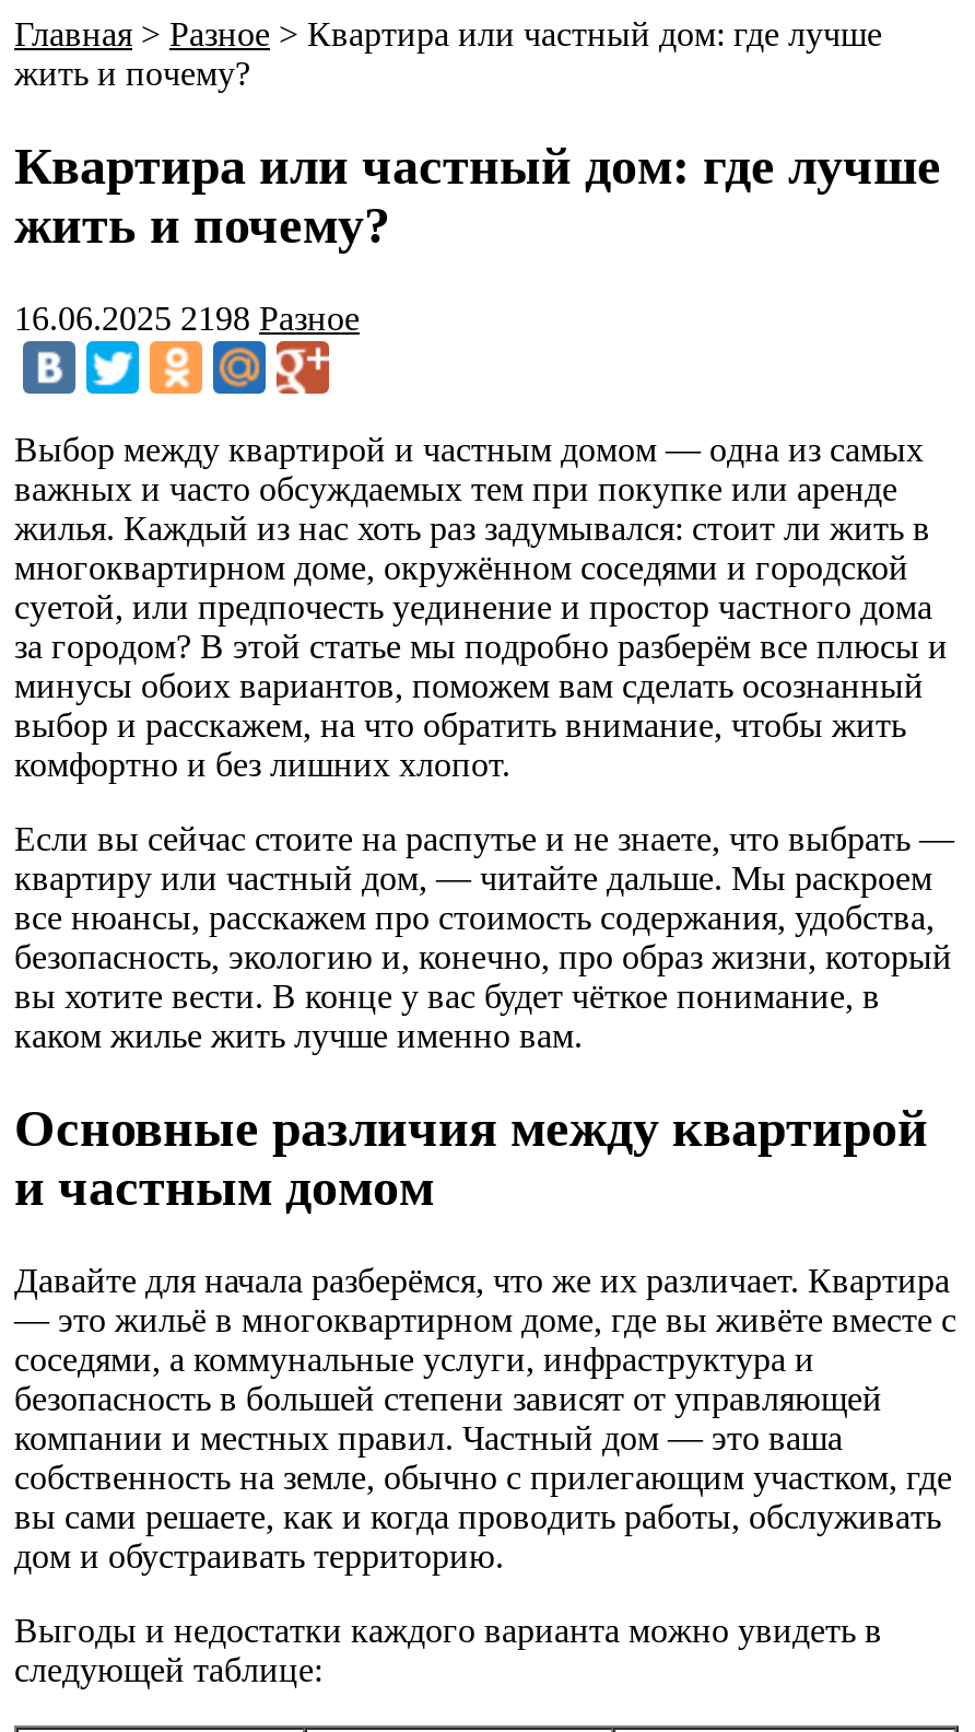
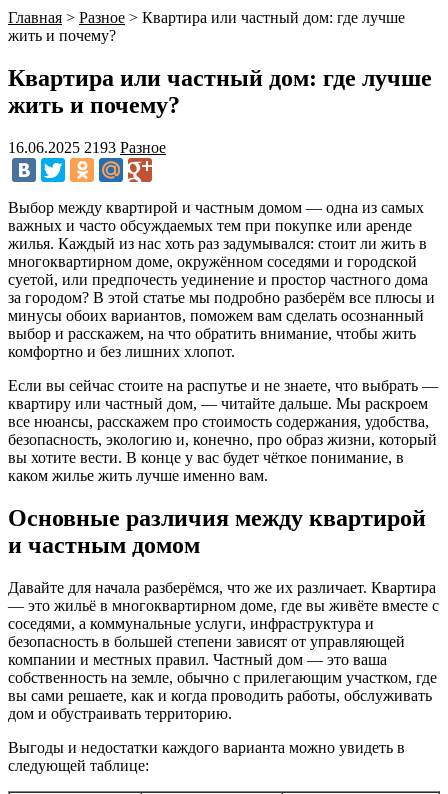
- 16.06.2025 2198 Разное
+ 16.06.2025 2193 Разное
